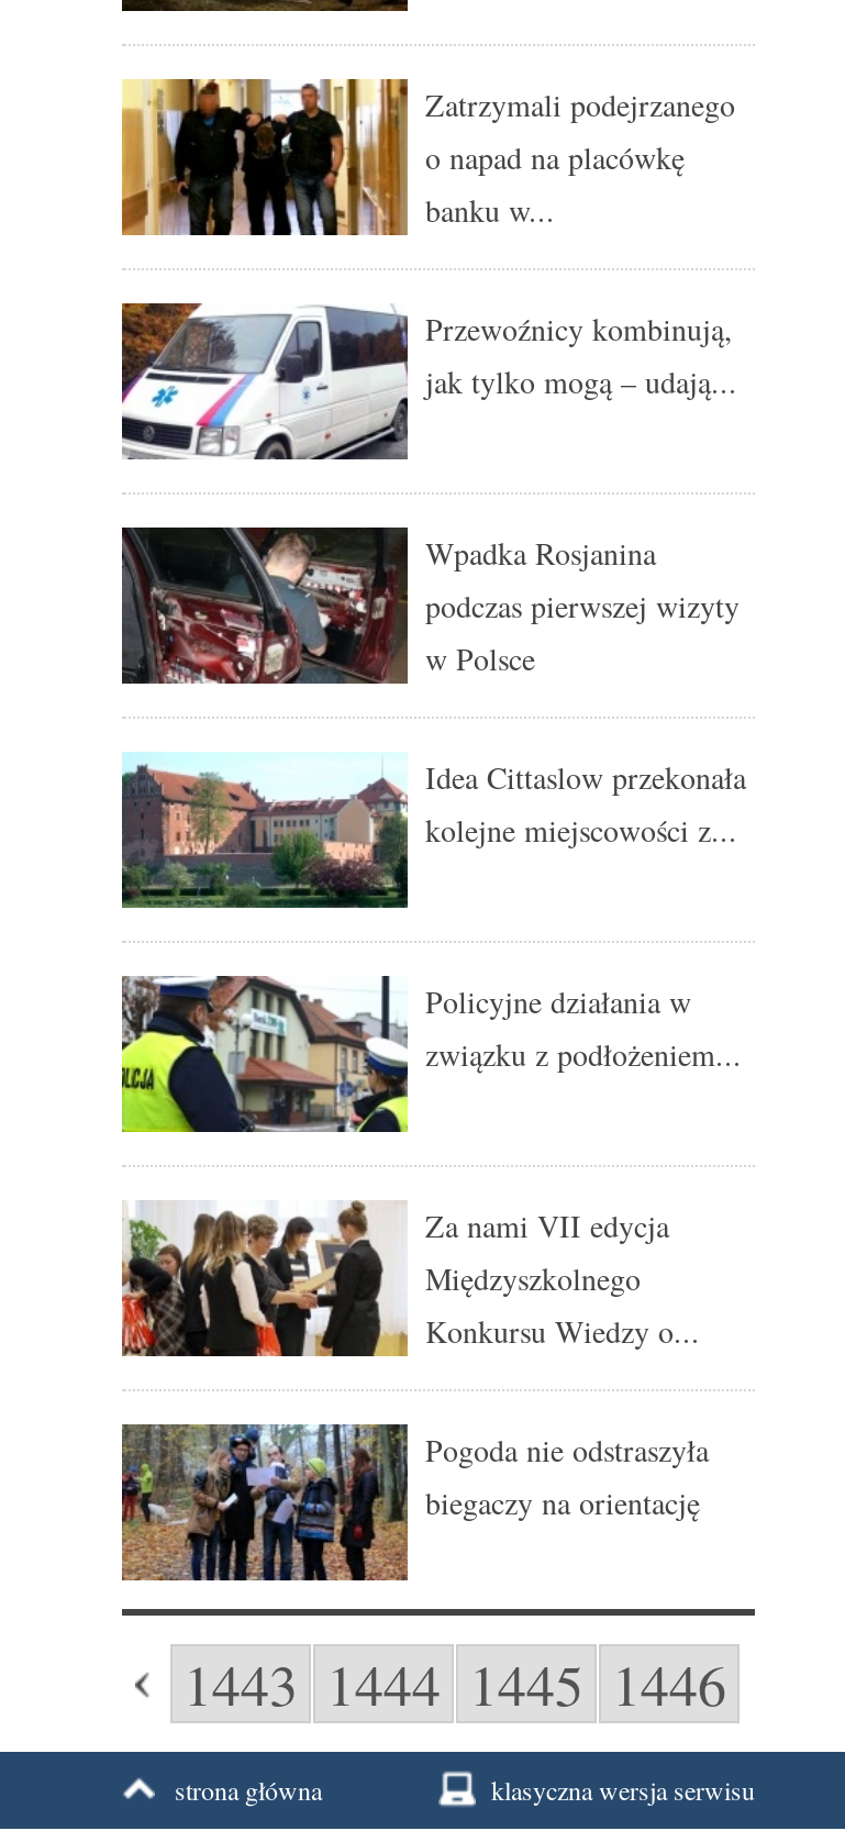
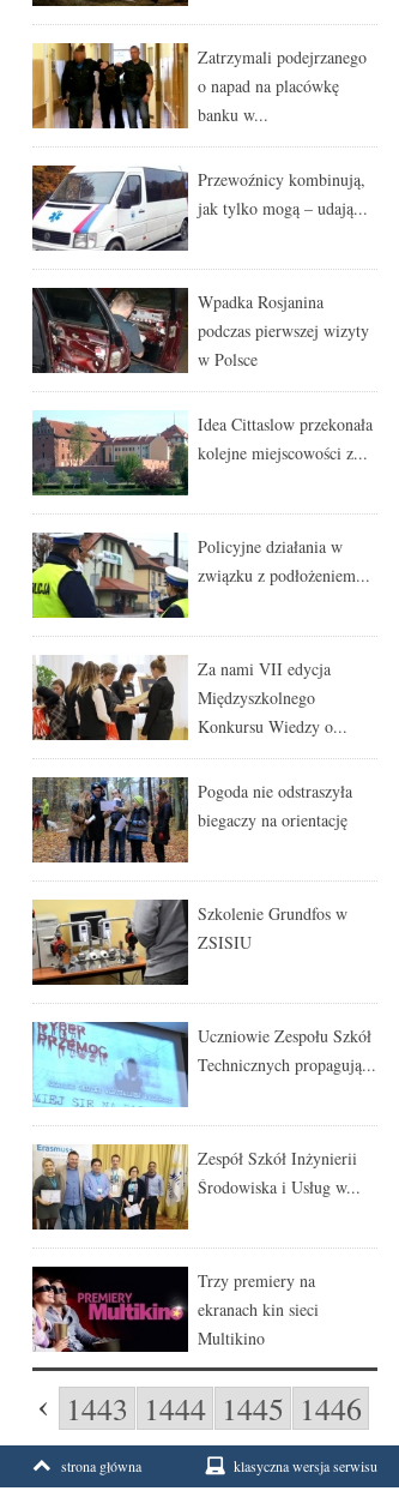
+ [image]
+ Szkolenie Grundfos w
+ ZSISIU

+ [image]
+ Uczniowie Zespołu Szkół
+ Technicznych propagują...

+ [image]
+ Zespół Szkół Inżynierii
+ Środowiska i Usług w...

+ [image]
+ Trzy premiery na
+ ekranach kin sieci
+ Multikino
